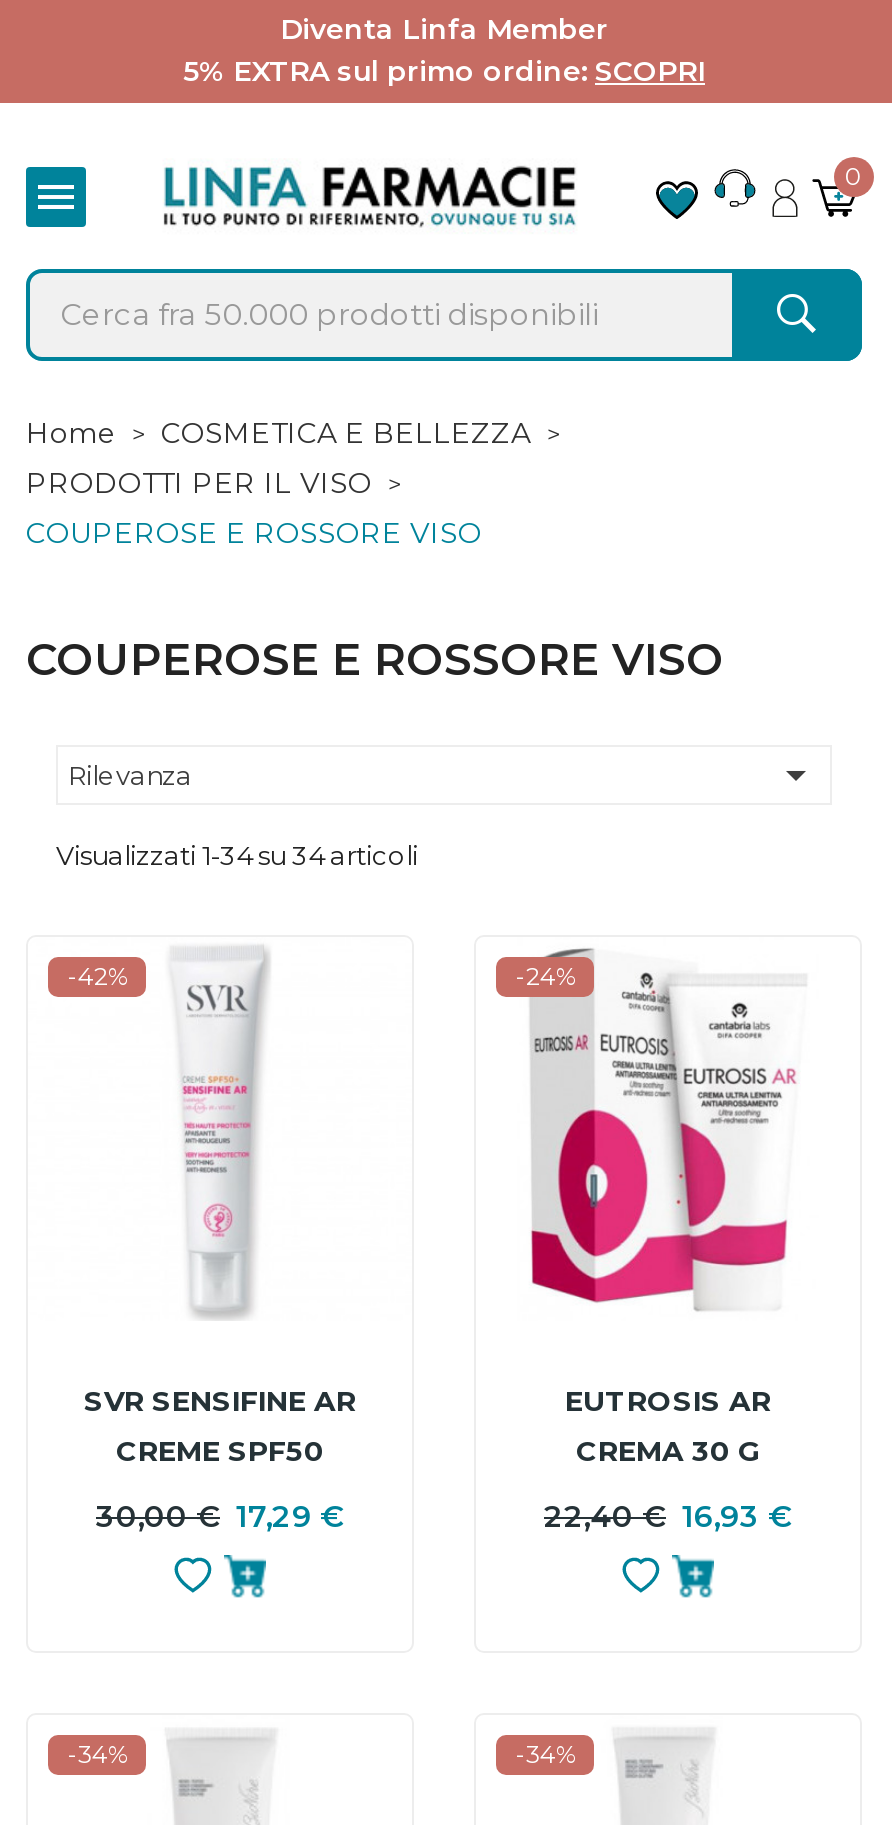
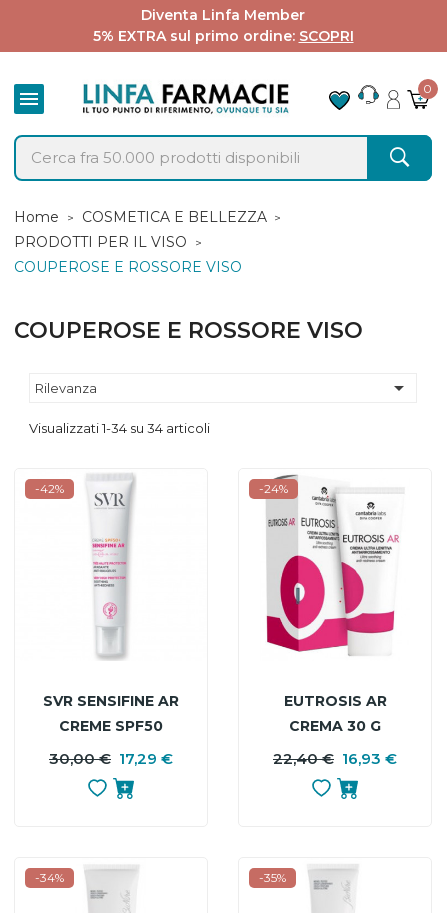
- -34%
+ -35%
